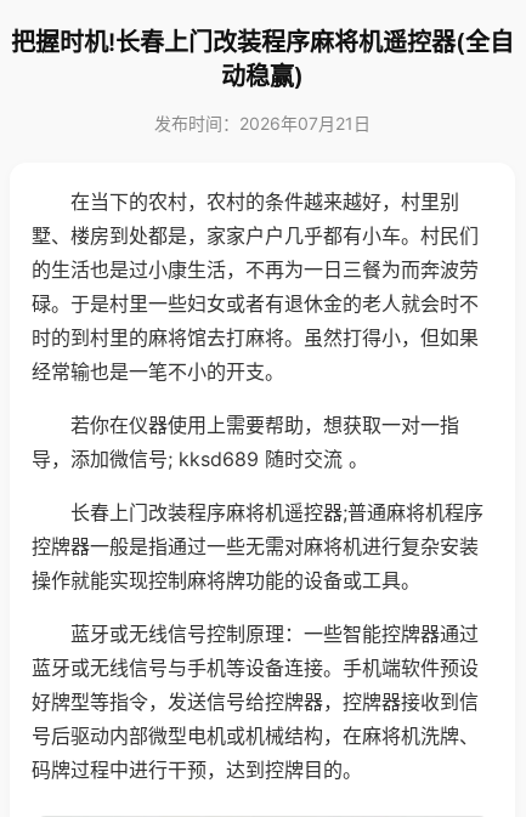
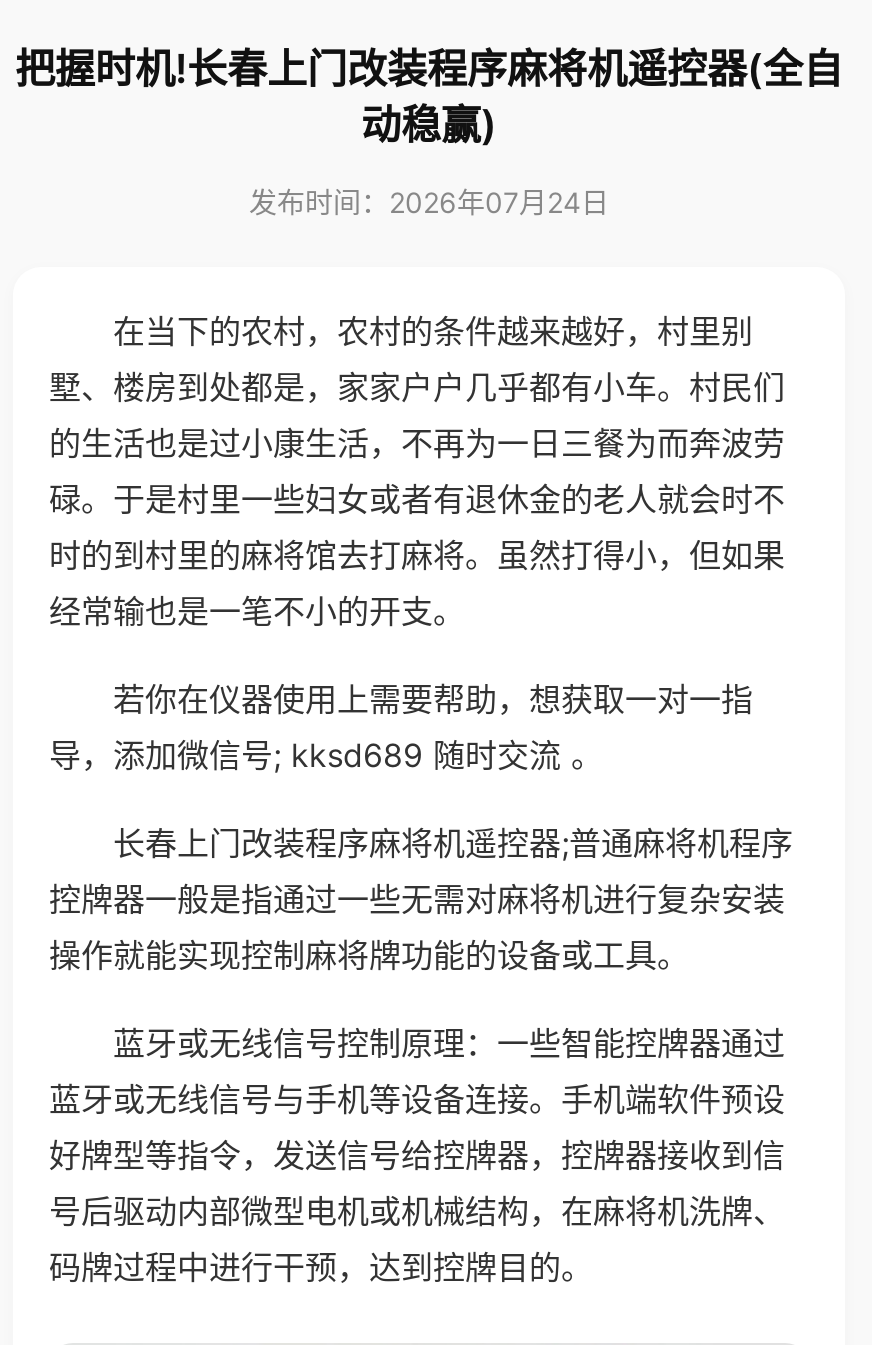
- 发布时间：2026年07月21日
+ 发布时间：2026年07月24日
